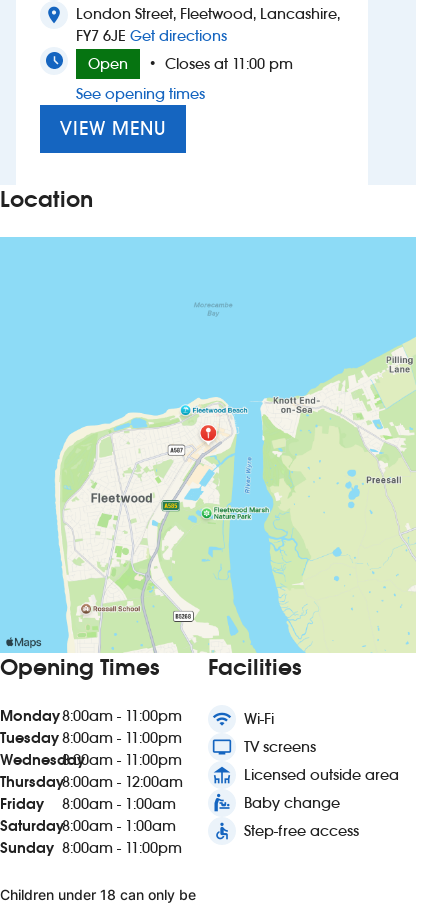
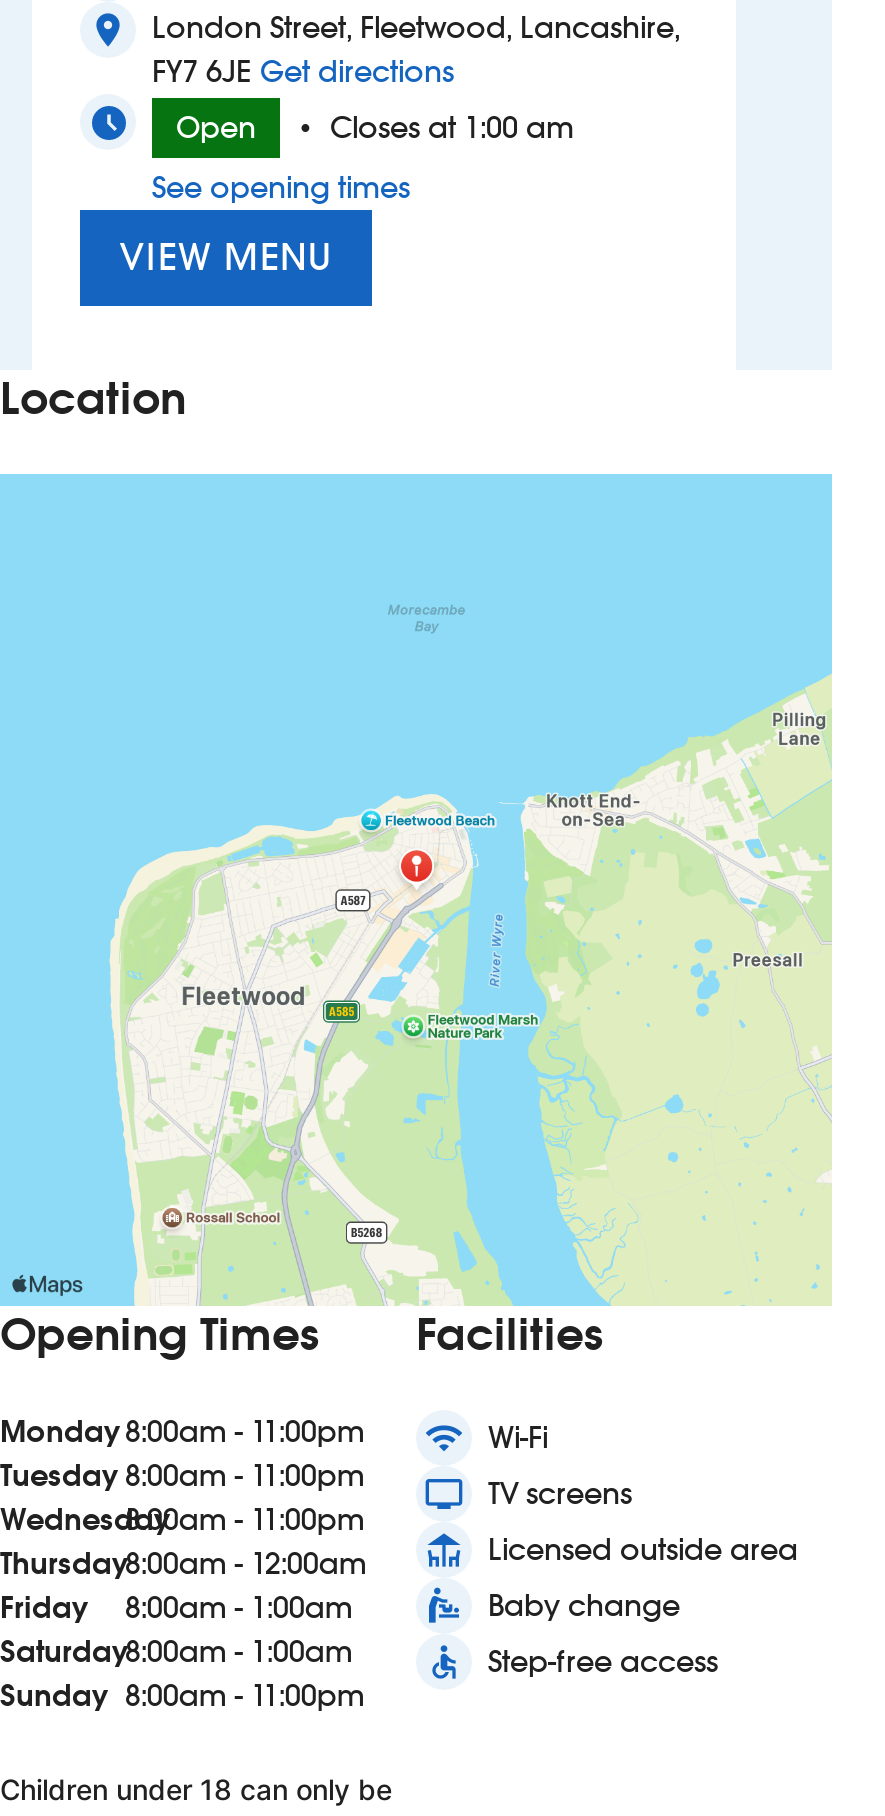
- • Closes at 11:00 pm
+ • Closes at 1:00 am
